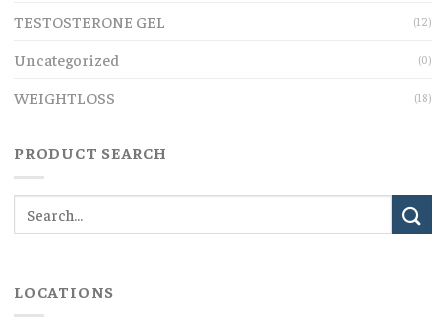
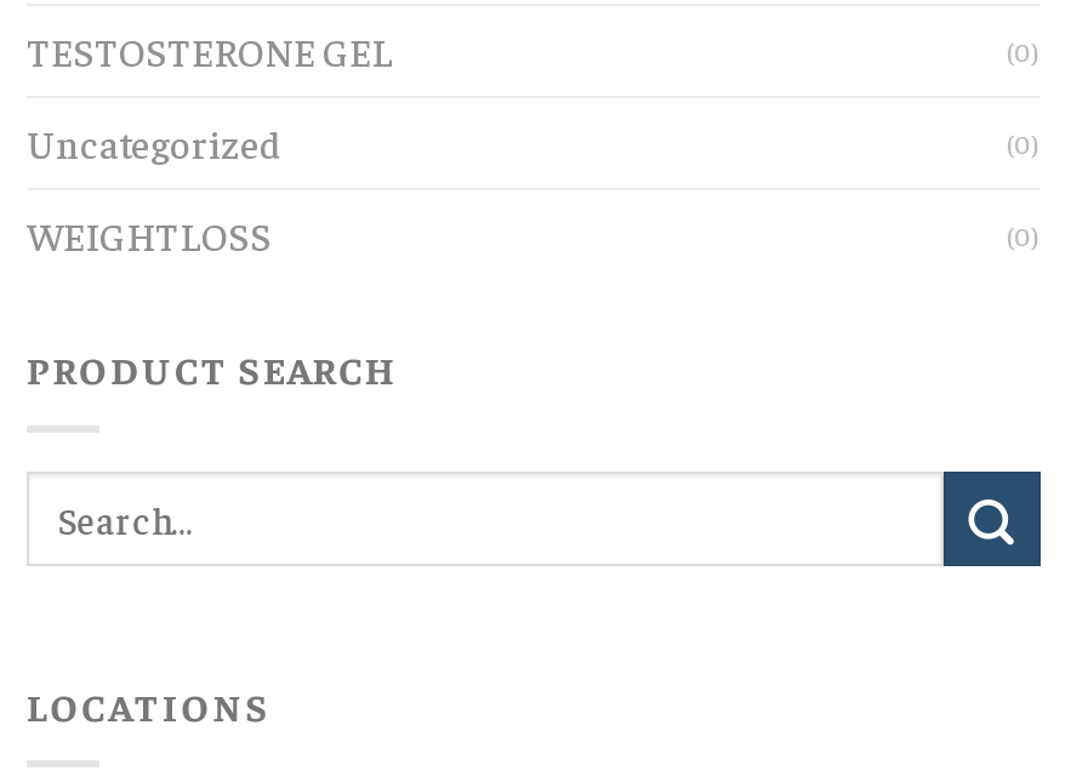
- (12)
+ (0)

- (18)
+ (0)
